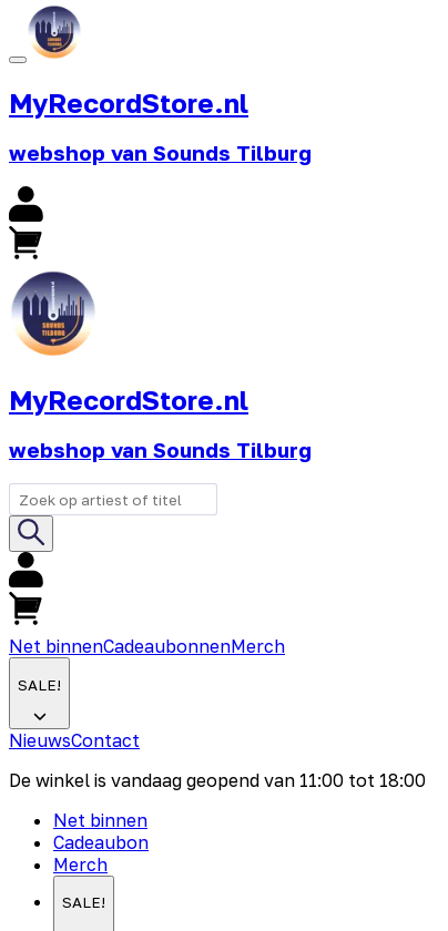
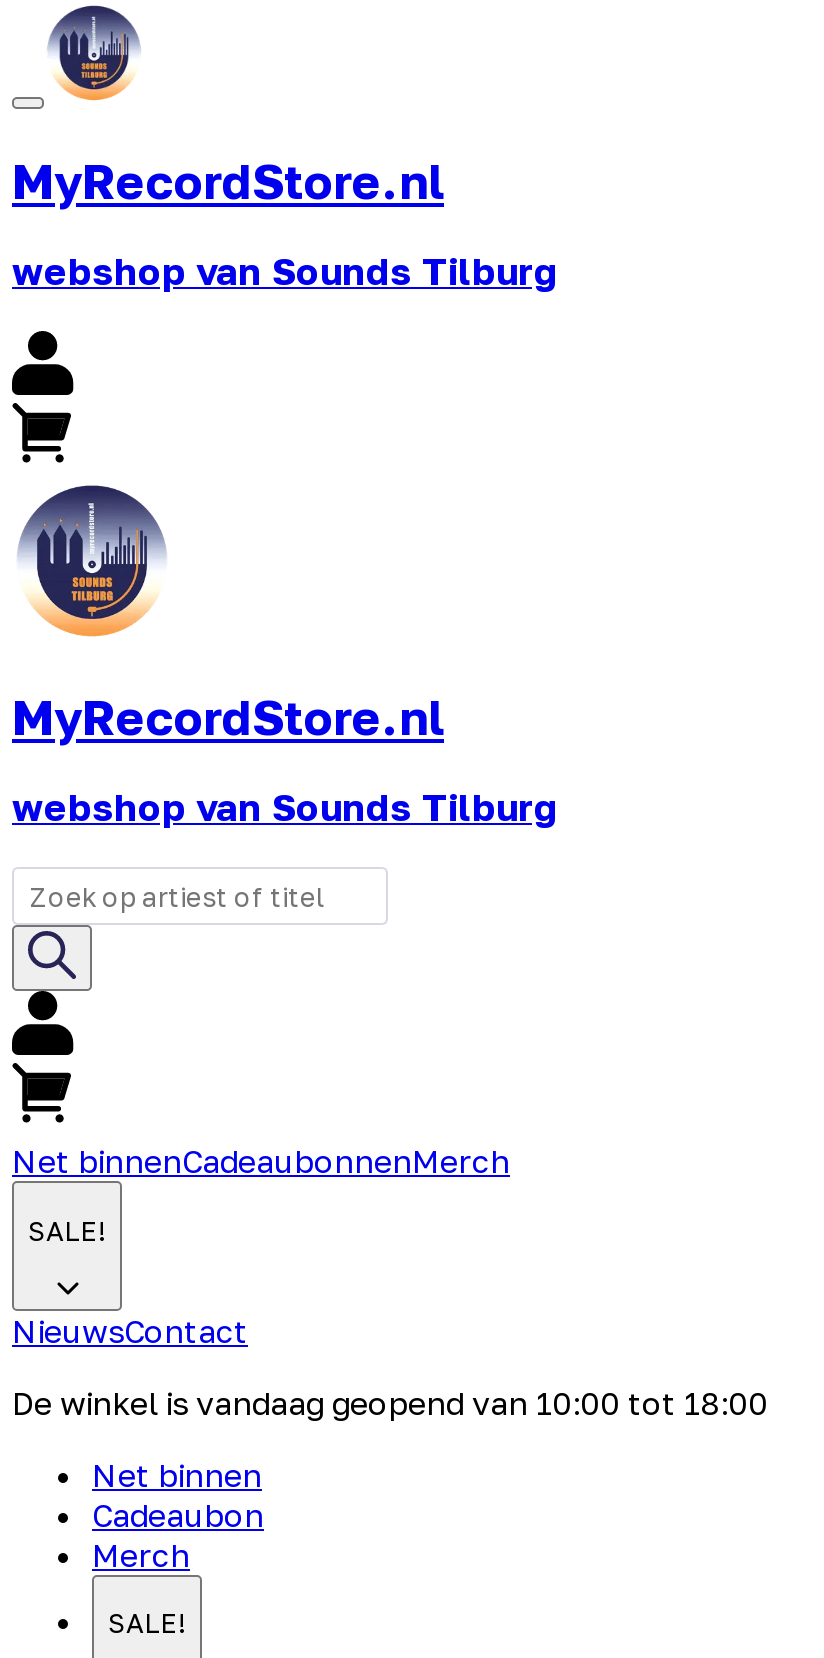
- De winkel is vandaag geopend van 11:00 tot 18:00
+ De winkel is vandaag geopend van 10:00 tot 18:00
